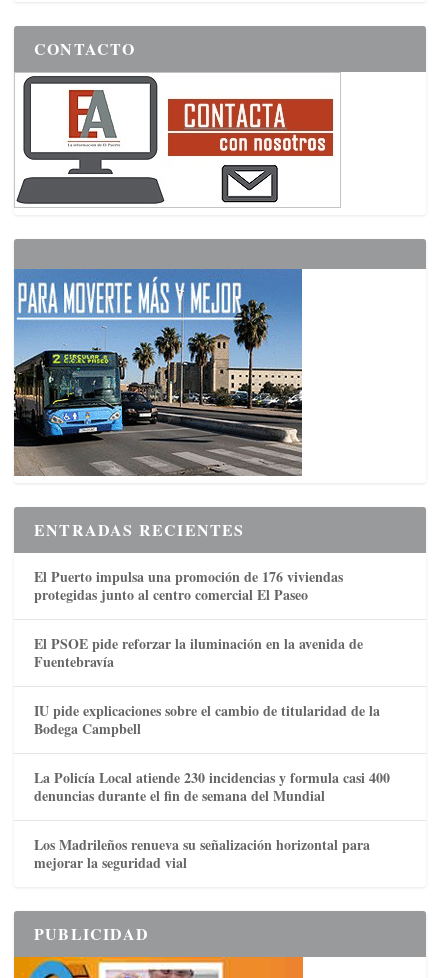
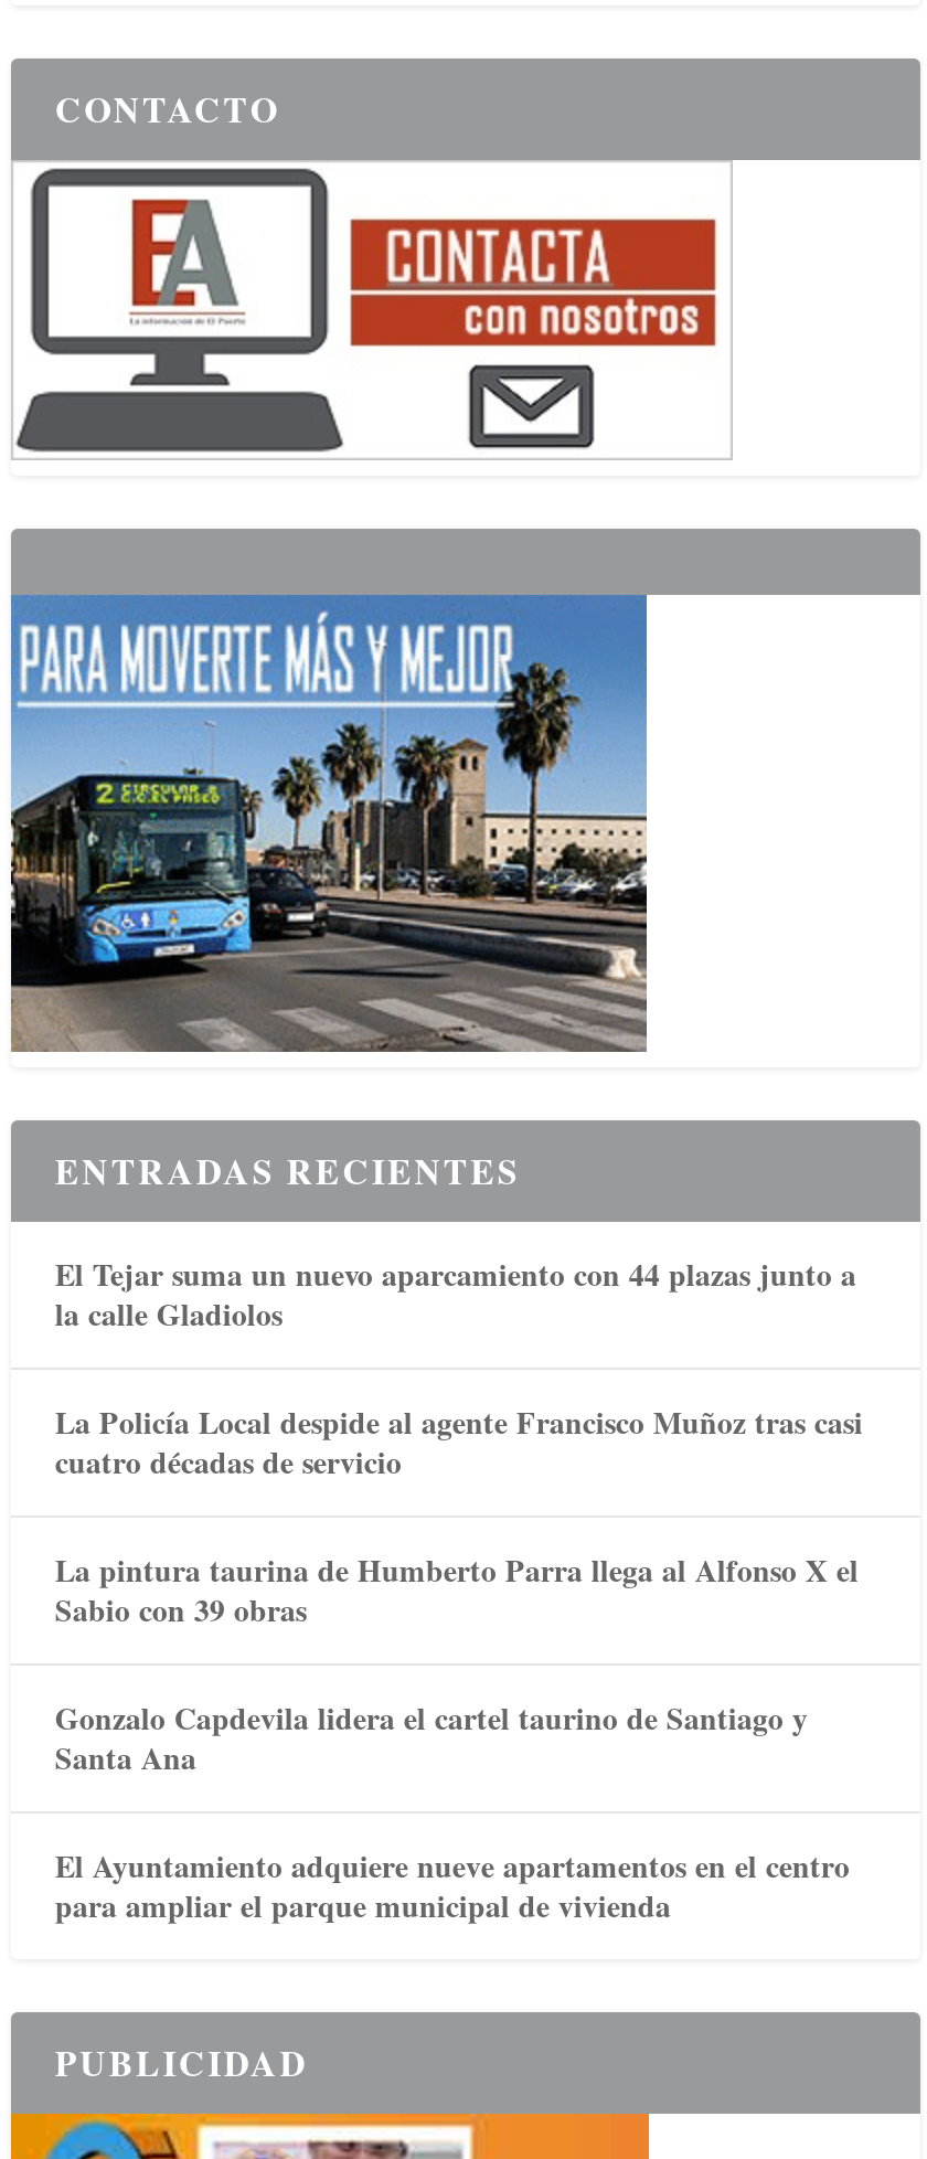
- El Puerto impulsa una promoción de 176 viviendas
- protegidas junto al centro comercial El Paseo
+ El Tejar suma un nuevo aparcamiento con 44 plazas junto a
+ la calle Gladiolos

- El PSOE pide reforzar la iluminación en la avenida de
- Fuentebravía
+ La Policía Local despide al agente Francisco Muñoz tras casi
+ cuatro décadas de servicio

- IU pide explicaciones sobre el cambio de titularidad de la
- Bodega Campbell
+ La pintura taurina de Humberto Parra llega al Alfonso X el
+ Sabio con 39 obras

- La Policía Local atiende 230 incidencias y formula casi 400
- denuncias durante el fin de semana del Mundial
+ Gonzalo Capdevila lidera el cartel taurino de Santiago y
+ Santa Ana

- Los Madrileños renueva su señalización horizontal para
- mejorar la seguridad vial
+ El Ayuntamiento adquiere nueve apartamentos en el centro
+ para ampliar el parque municipal de vivienda
